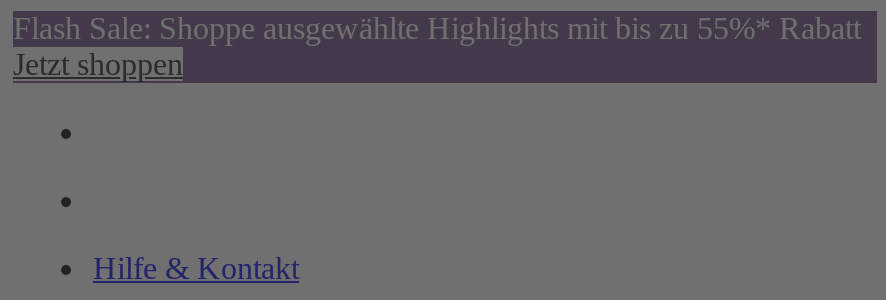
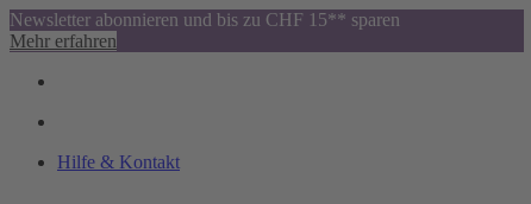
- Flash Sale: Shoppe ausgewählte Highlights mit bis zu 55%* Rabatt
- Jetzt shoppen
+ Newsletter abonnieren und bis zu CHF 15** sparen
+ Mehr erfahren
